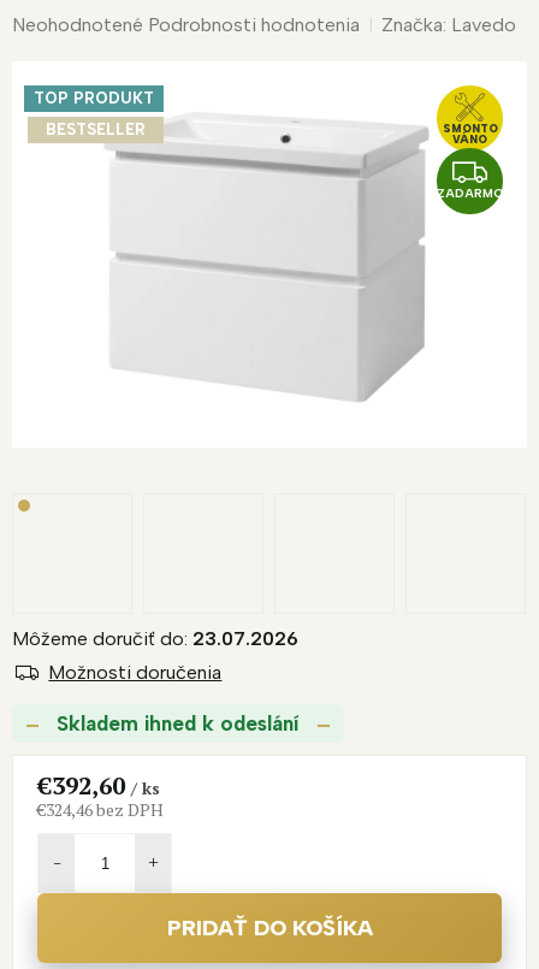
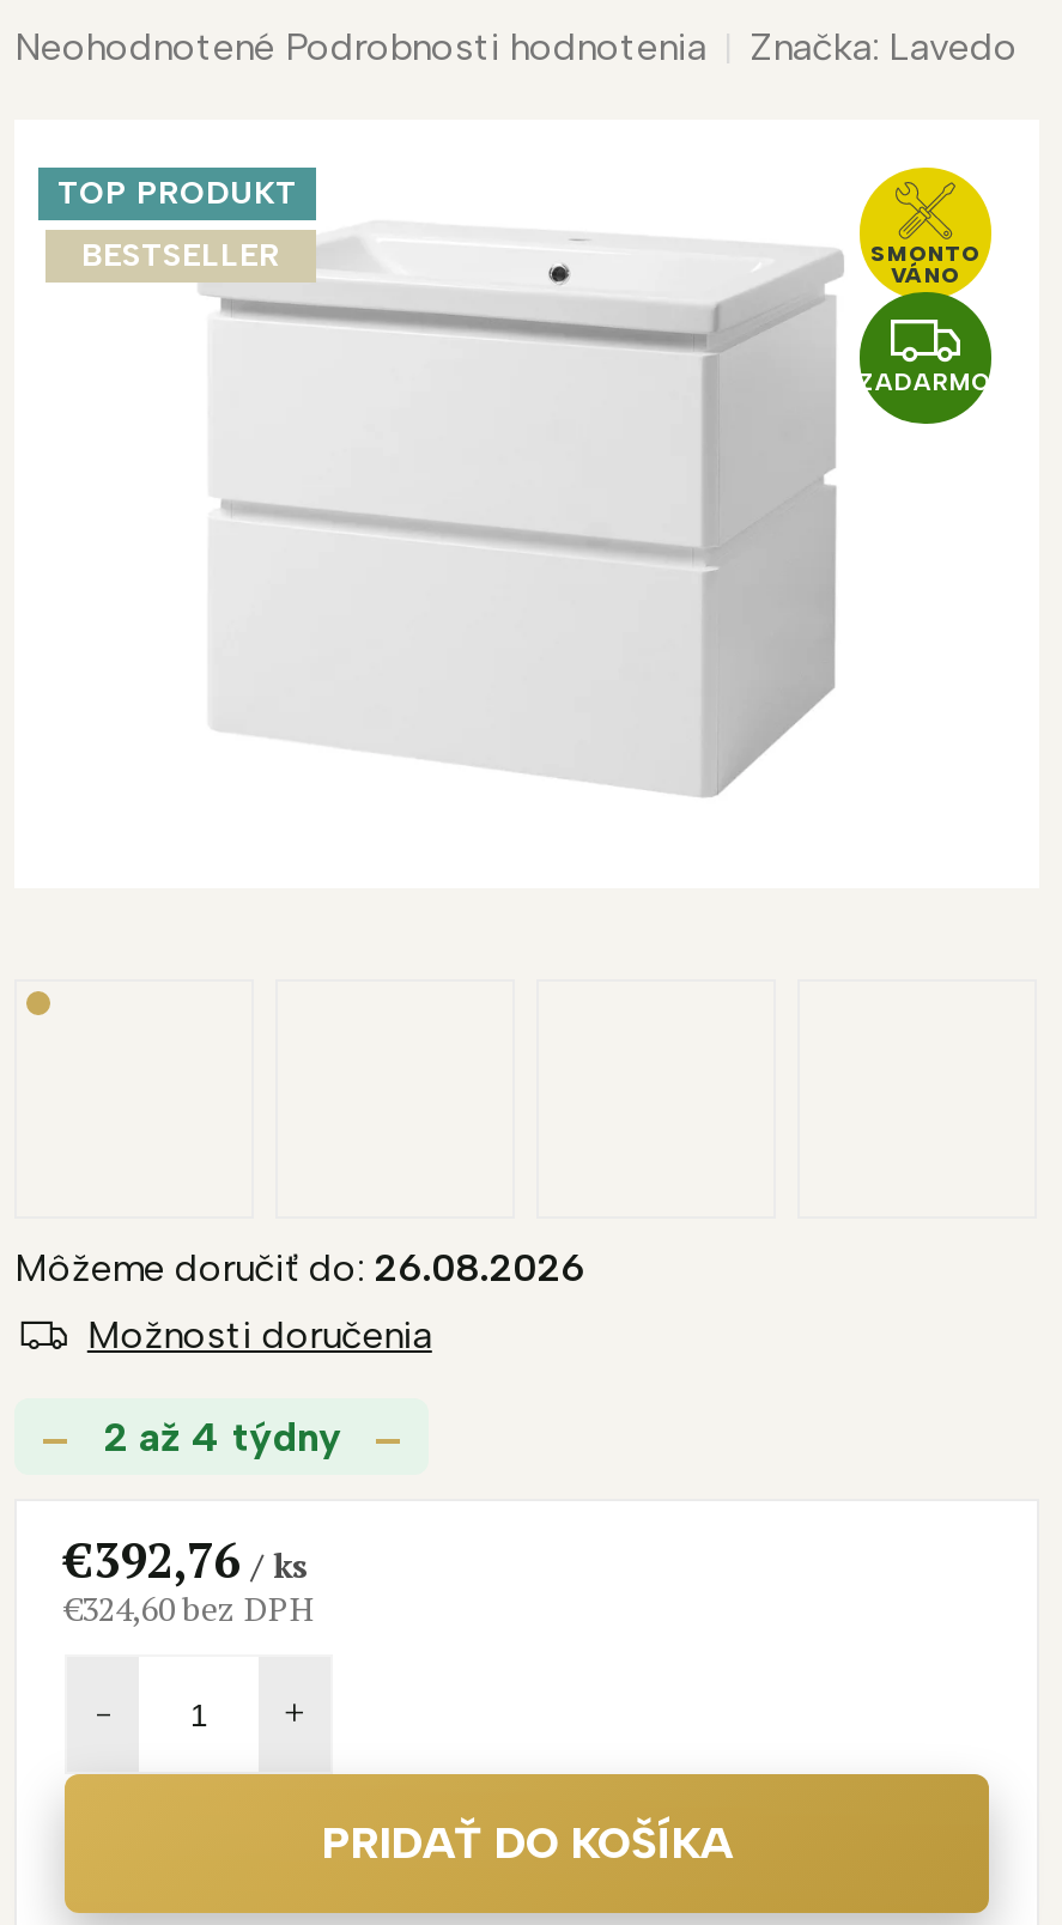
- Môžeme doručiť do: 23.07.2026
+ Môžeme doručiť do: 26.08.2026

- Skladem ihned k odeslání
+ 2 až 4 týdny

- €392,60 / ks
+ €392,76 / ks

- €324,46 bez DPH
+ €324,60 bez DPH
